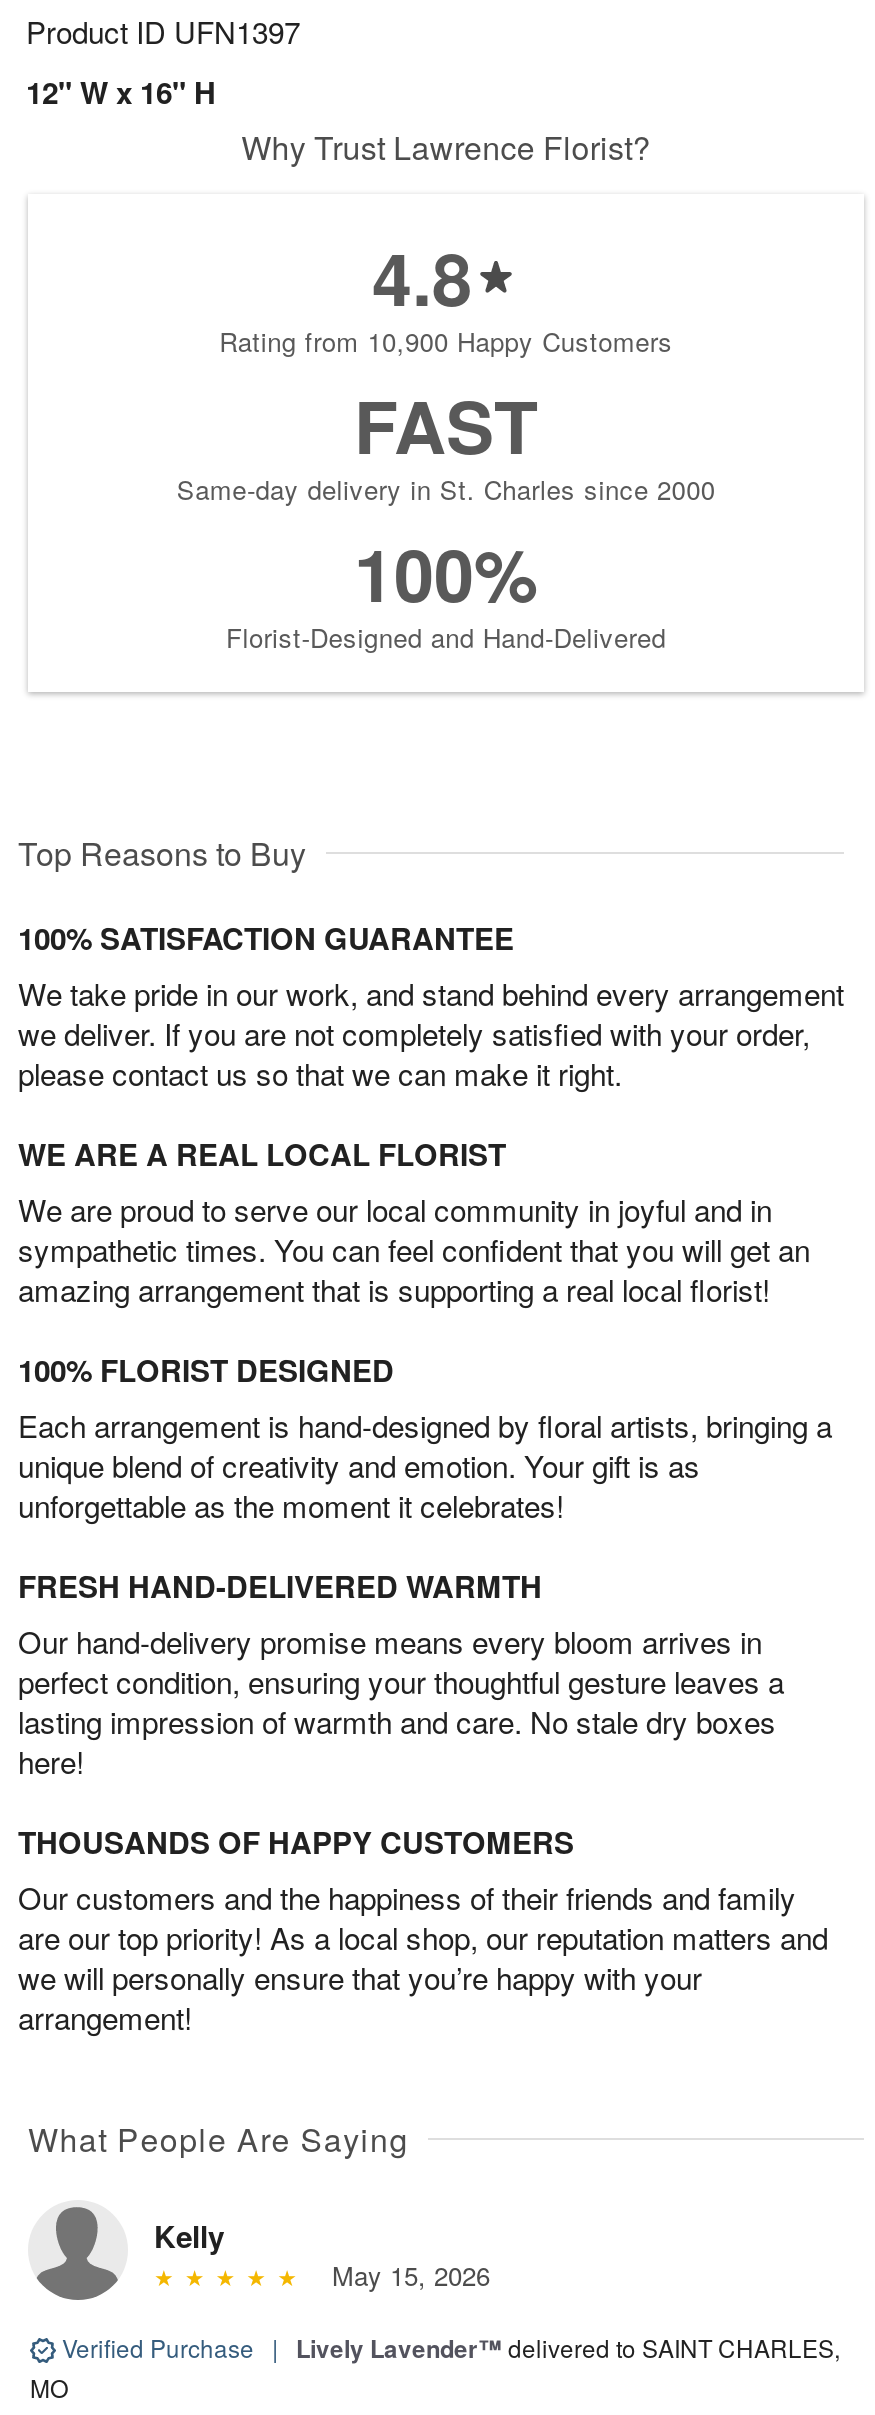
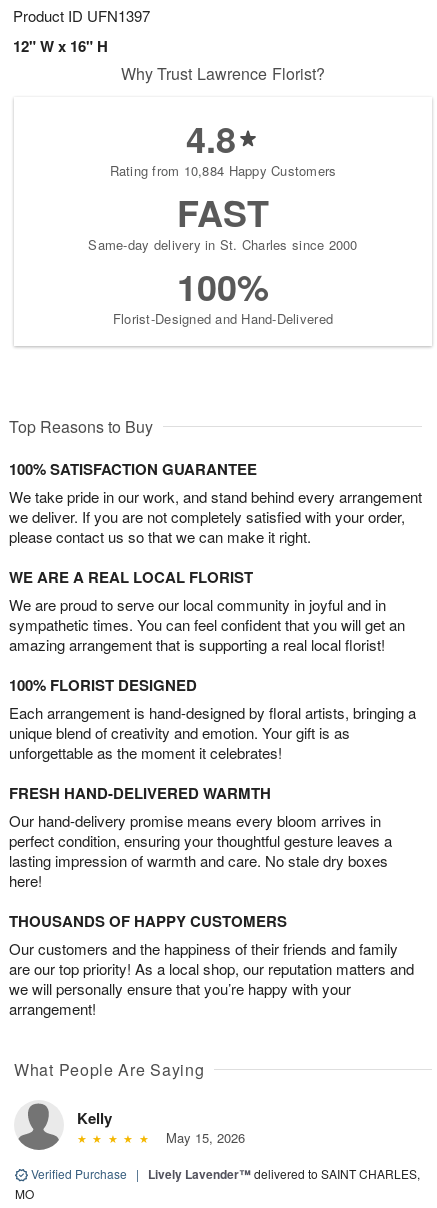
- Rating from 10,900 Happy Customers
+ Rating from 10,884 Happy Customers
